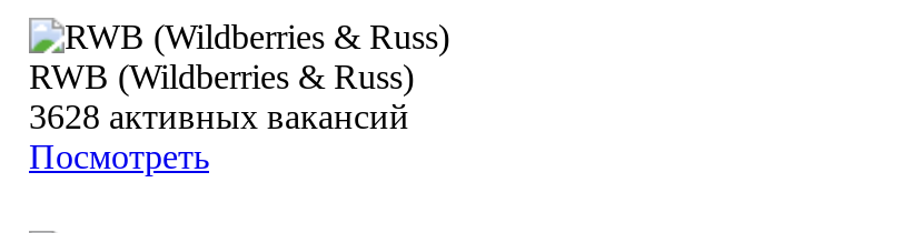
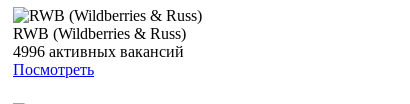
- 3628 активных вакансий
+ 4996 активных вакансий
